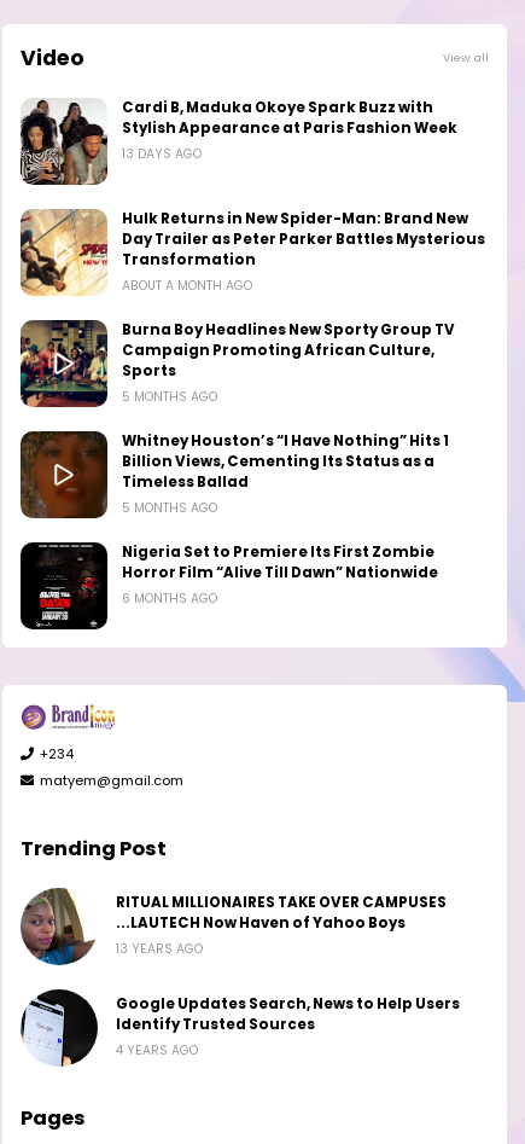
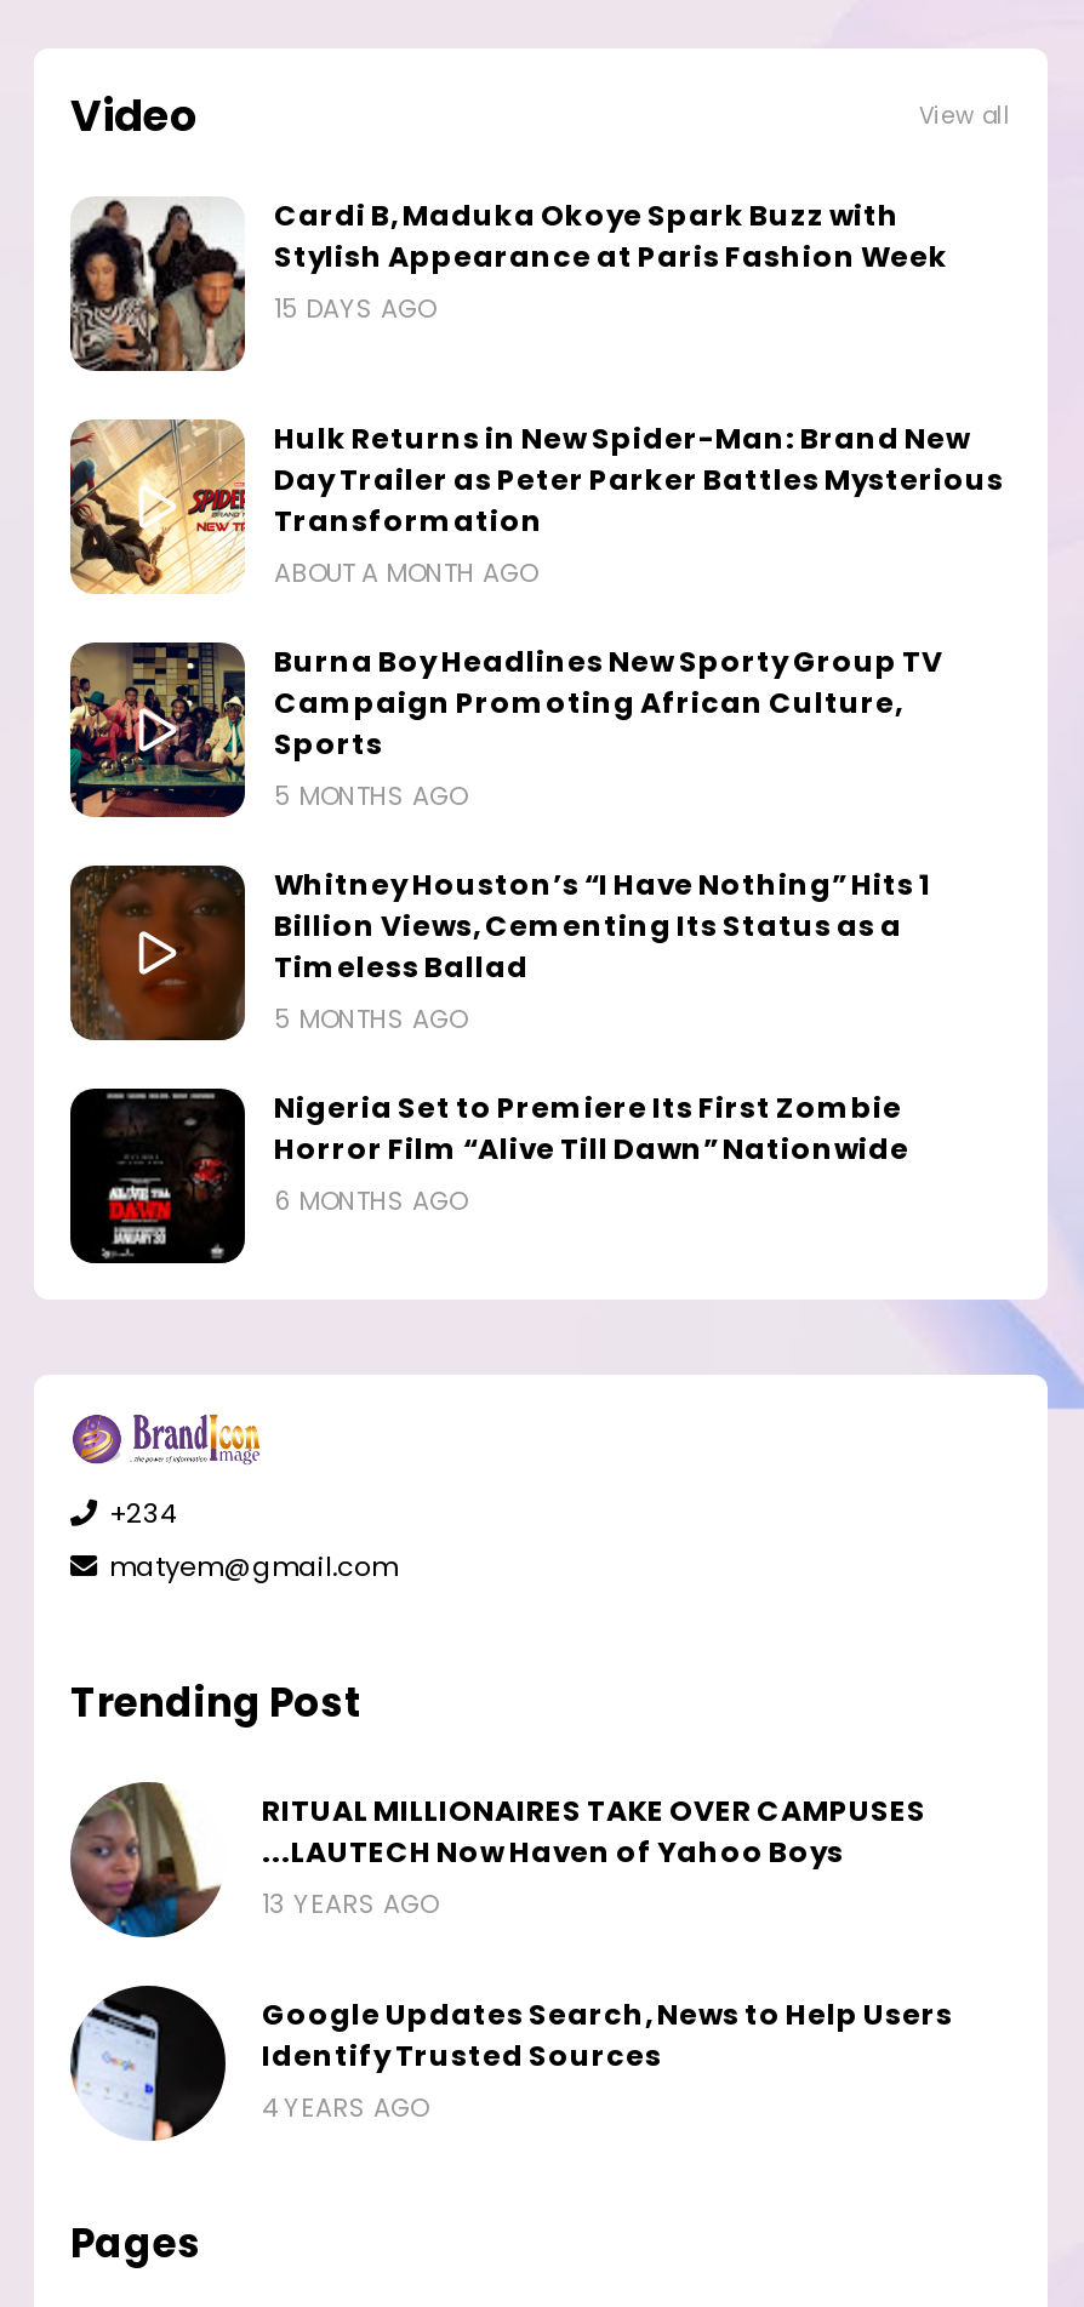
- 13 DAYS AGO
+ 15 DAYS AGO
